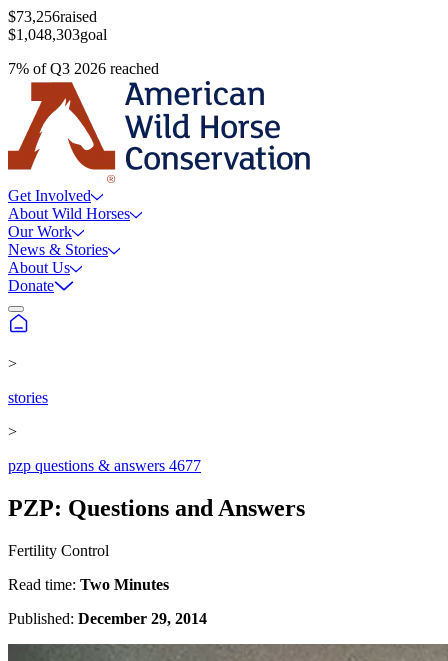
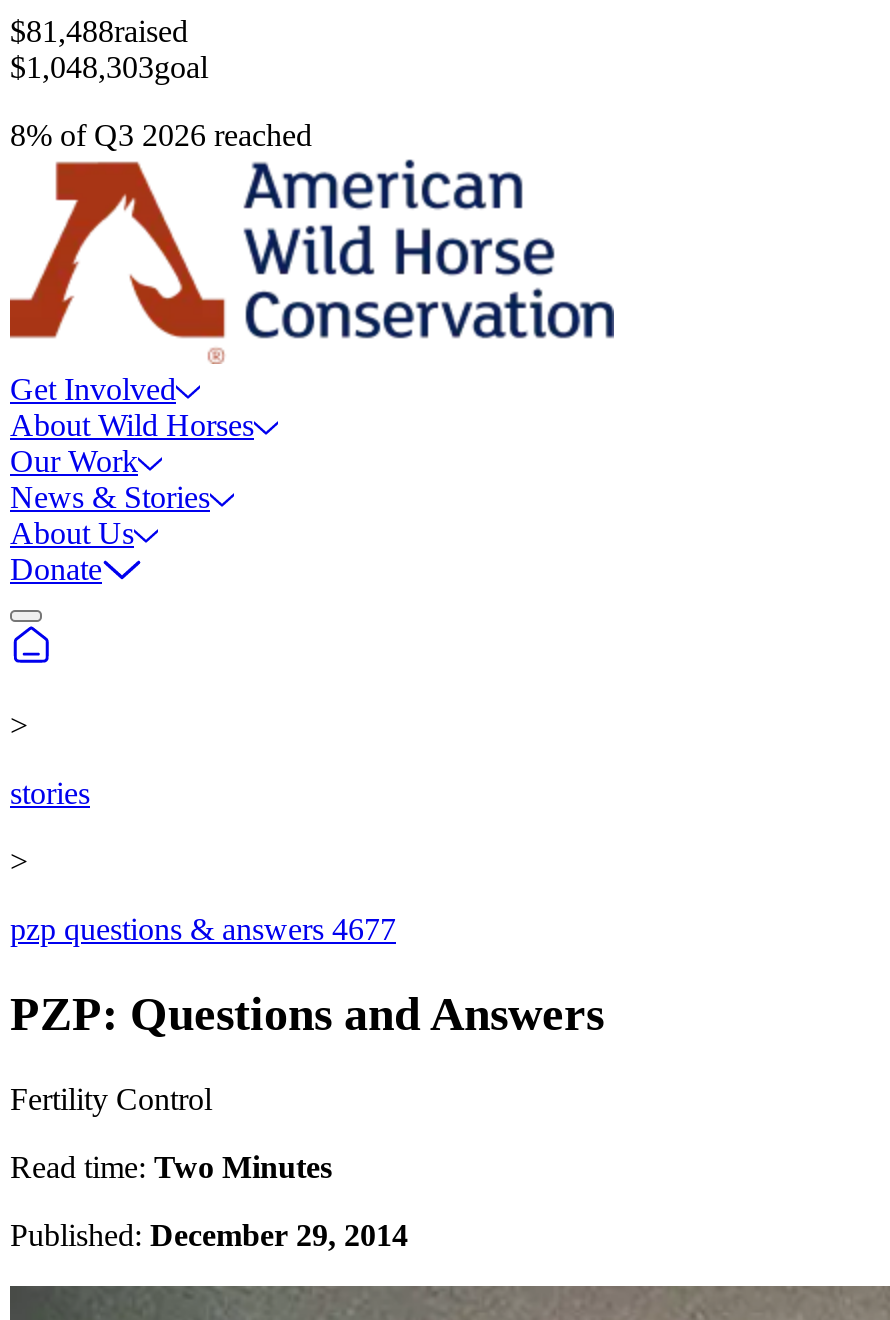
- $73,256raised
+ $81,488raised

- 7% of Q3 2026 reached
+ 8% of Q3 2026 reached
